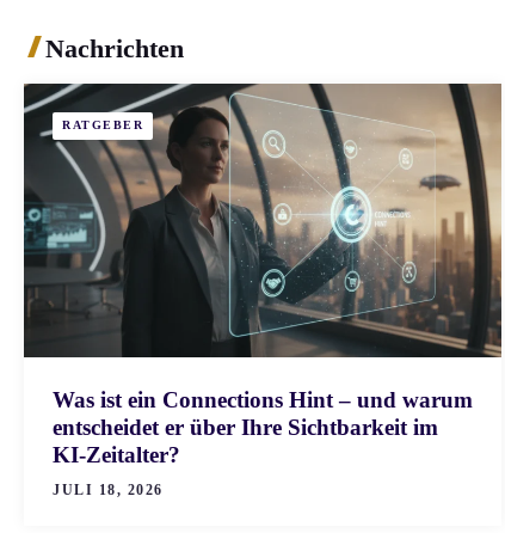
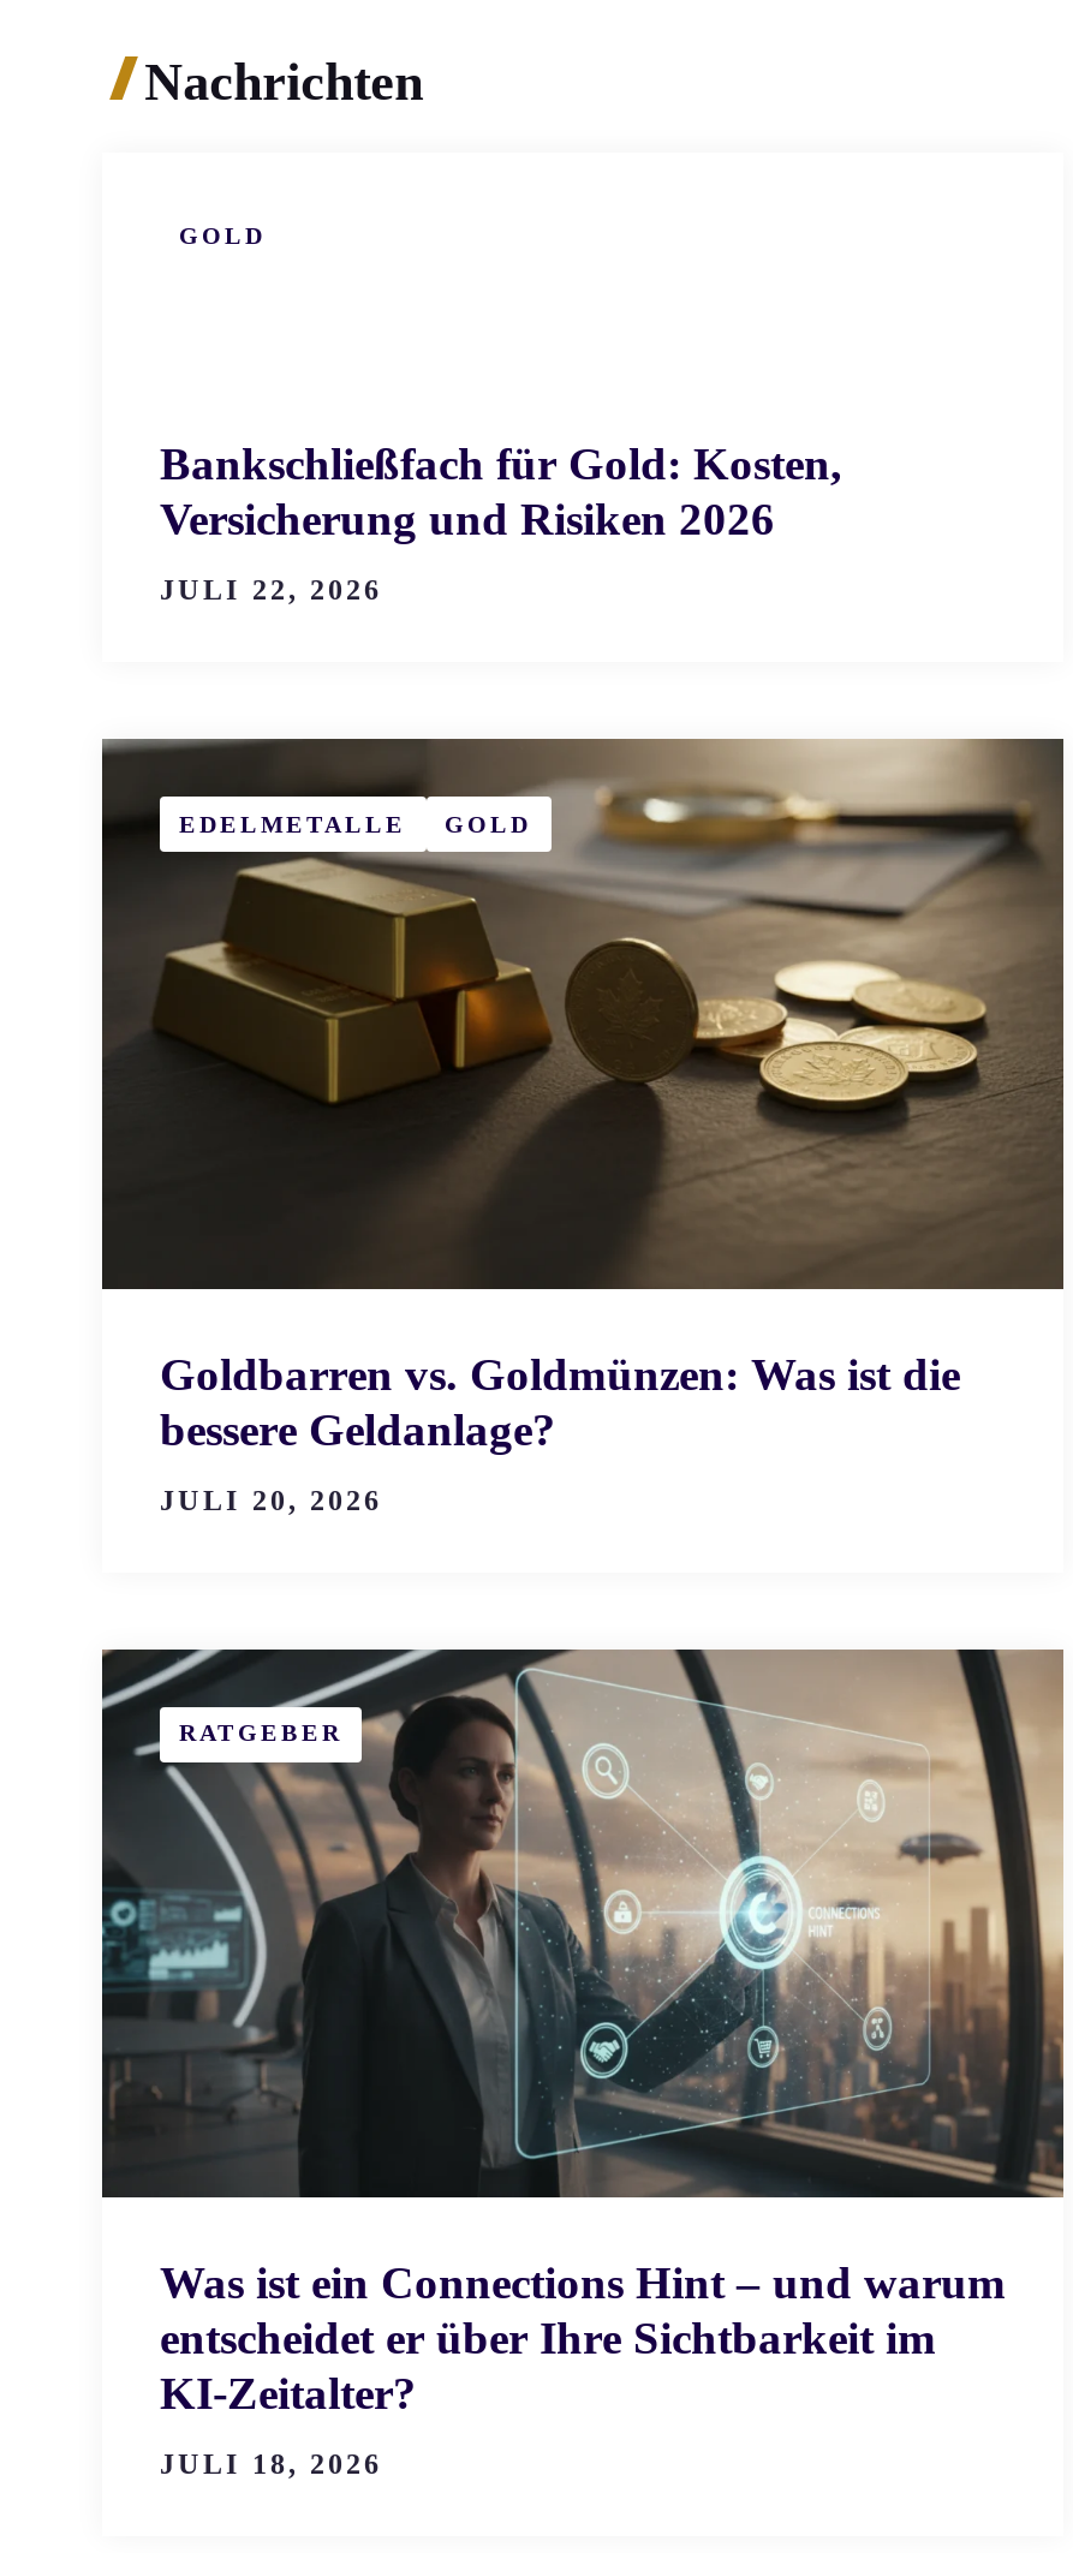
+ [image]
+ EDELMETALLE
+ GOLD

+ Bankschließfach für Gold: Kosten,
+ Versicherung und Risiken 2026
+ JULI 22, 2026

+ Goldbarren vs. Goldmünzen: Was ist die
+ bessere Geldanlage?
+ JULI 20, 2026

+ GOLD
